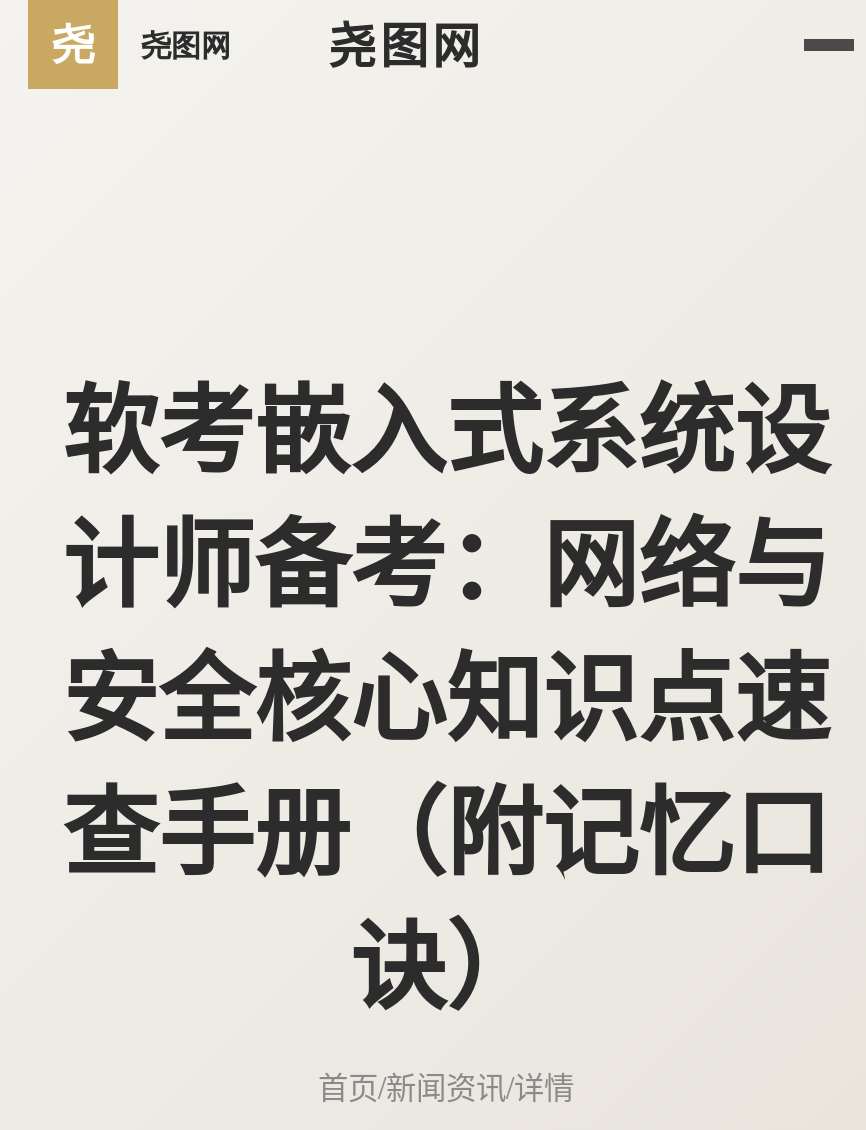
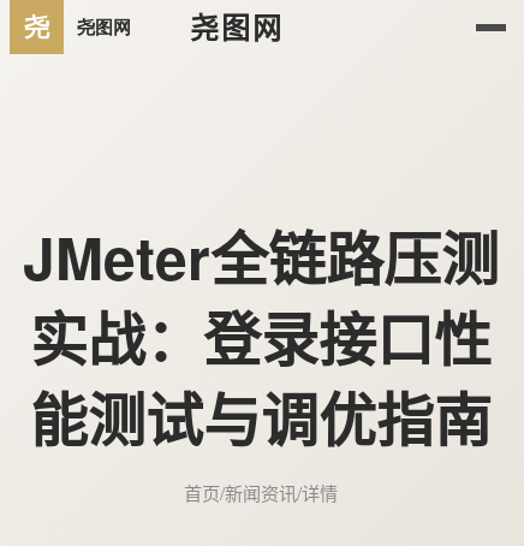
- 软考嵌入式系统设
- 计师备考：网络与
- 安全核心知识点速
- 查手册（附记忆口
- 诀）
+ JMeter全链路压测
+ 实战：登录接口性
+ 能测试与调优指南
